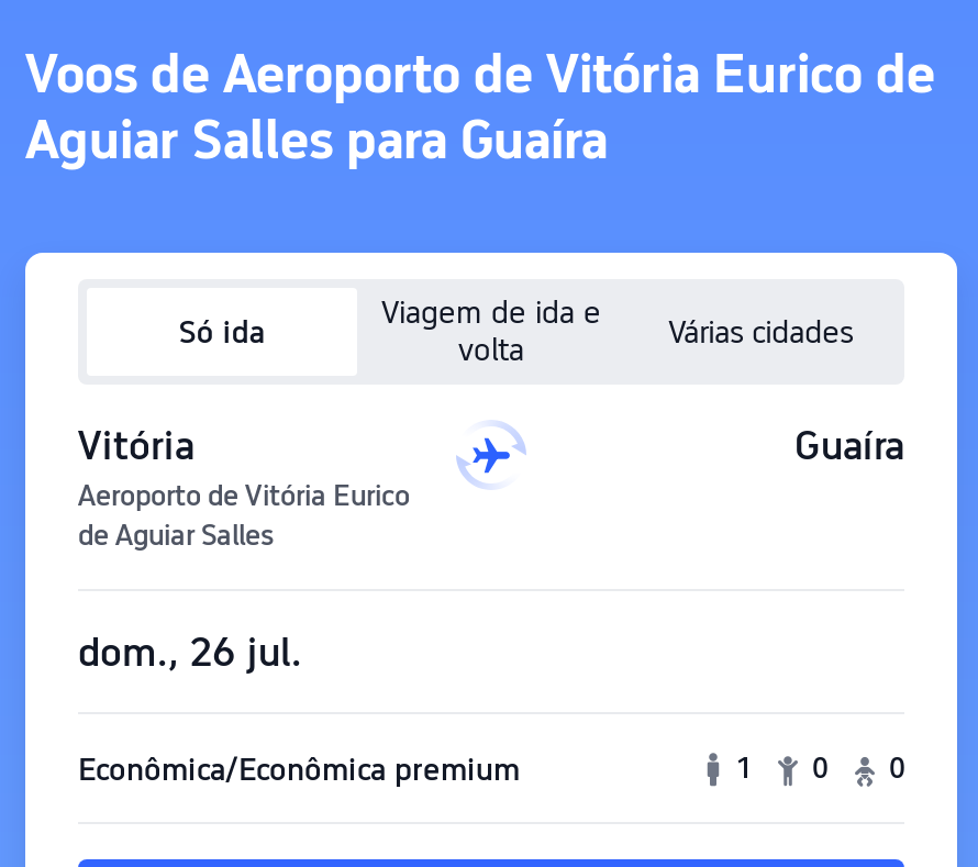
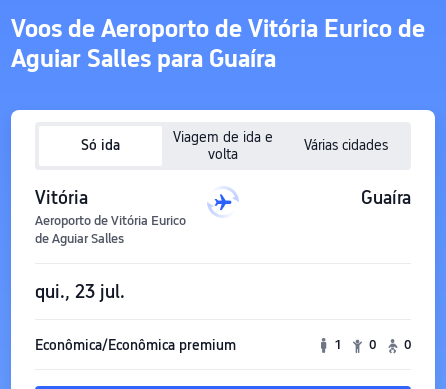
- dom., 26 jul.
+ qui., 23 jul.
